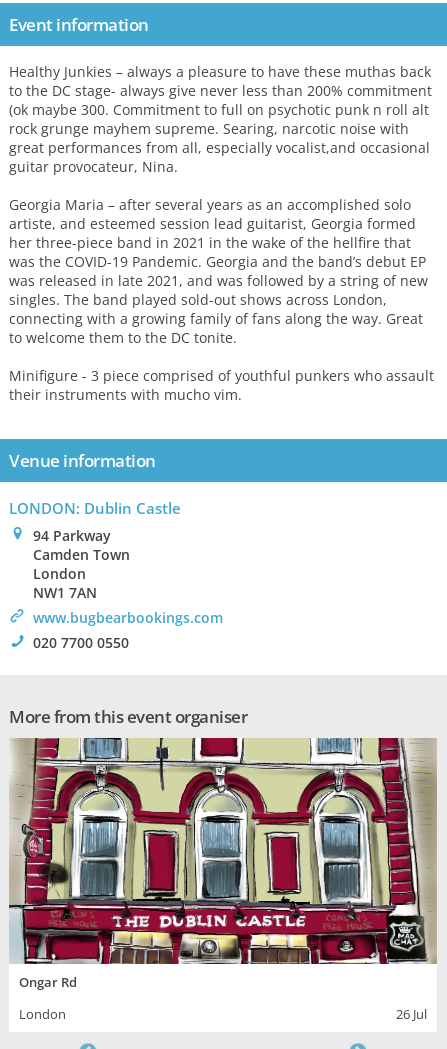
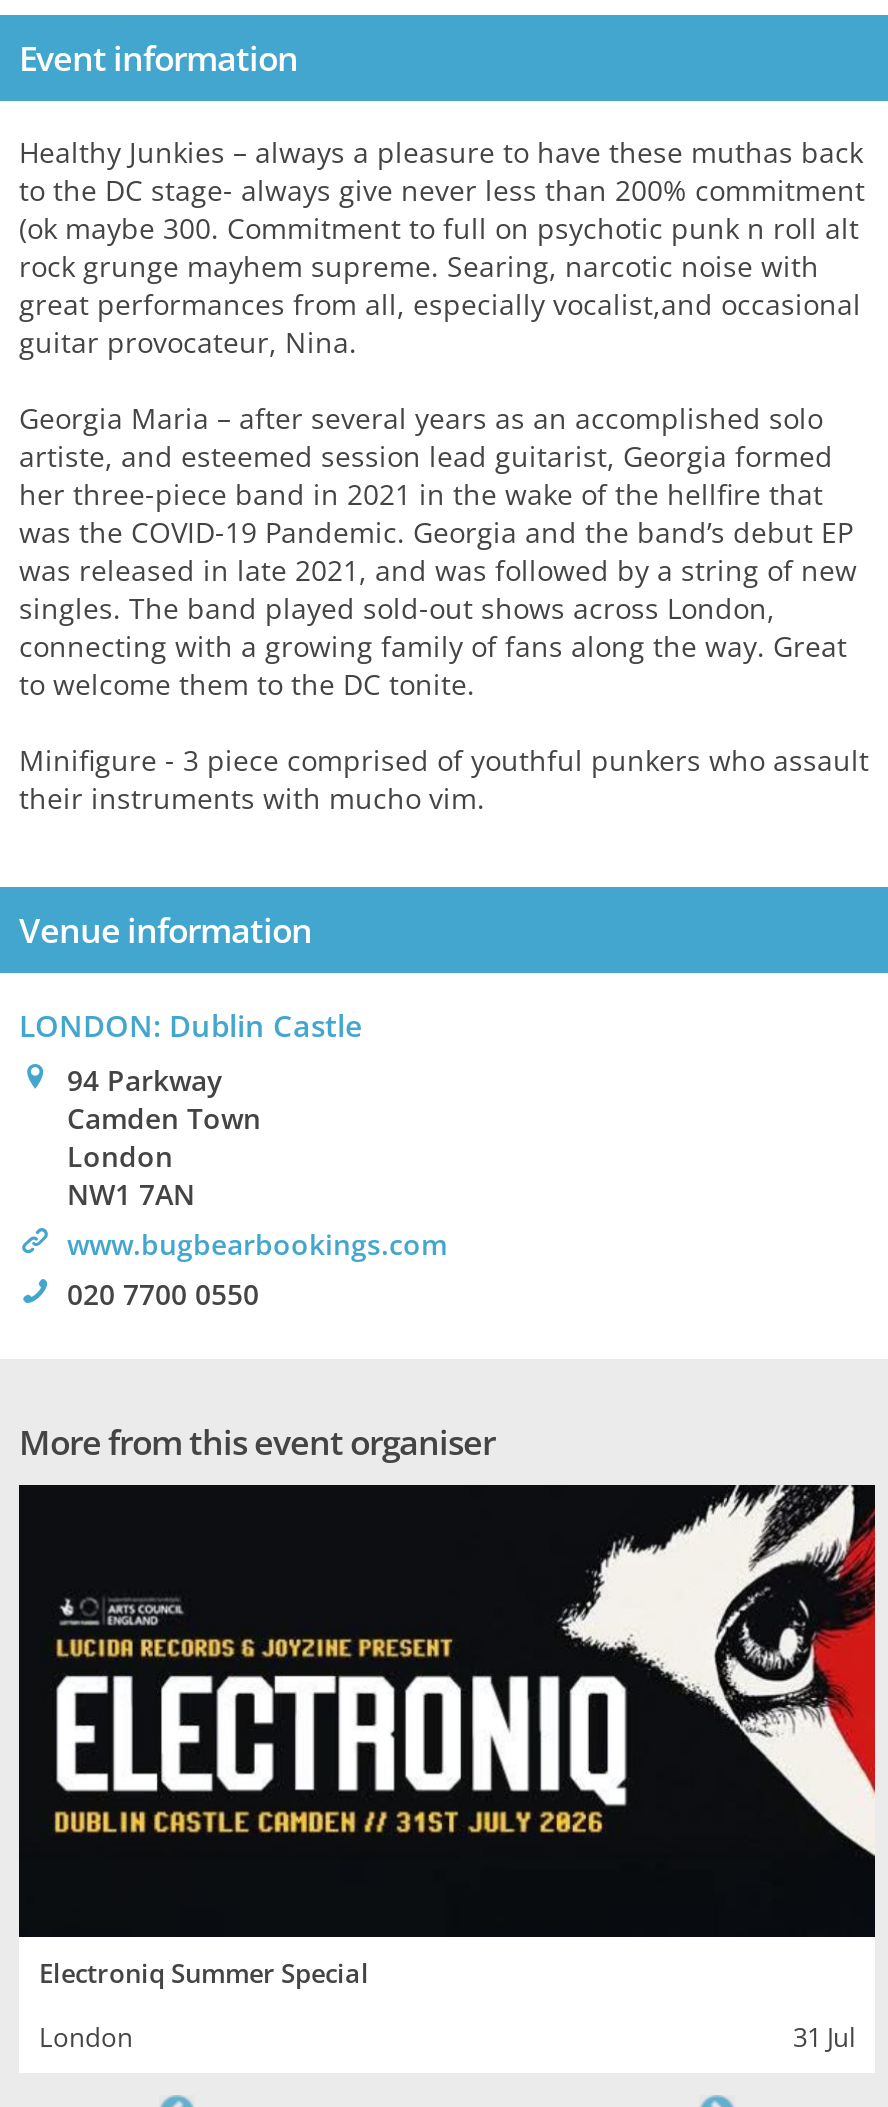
- [image]
- Ongar Rd
+ [image]
+ Electroniq Summer Special

- 26 Jul
+ 31 Jul
